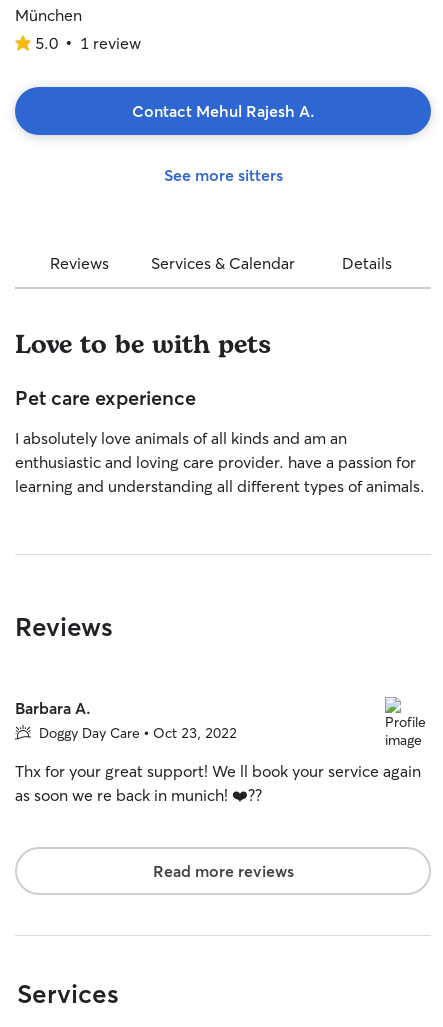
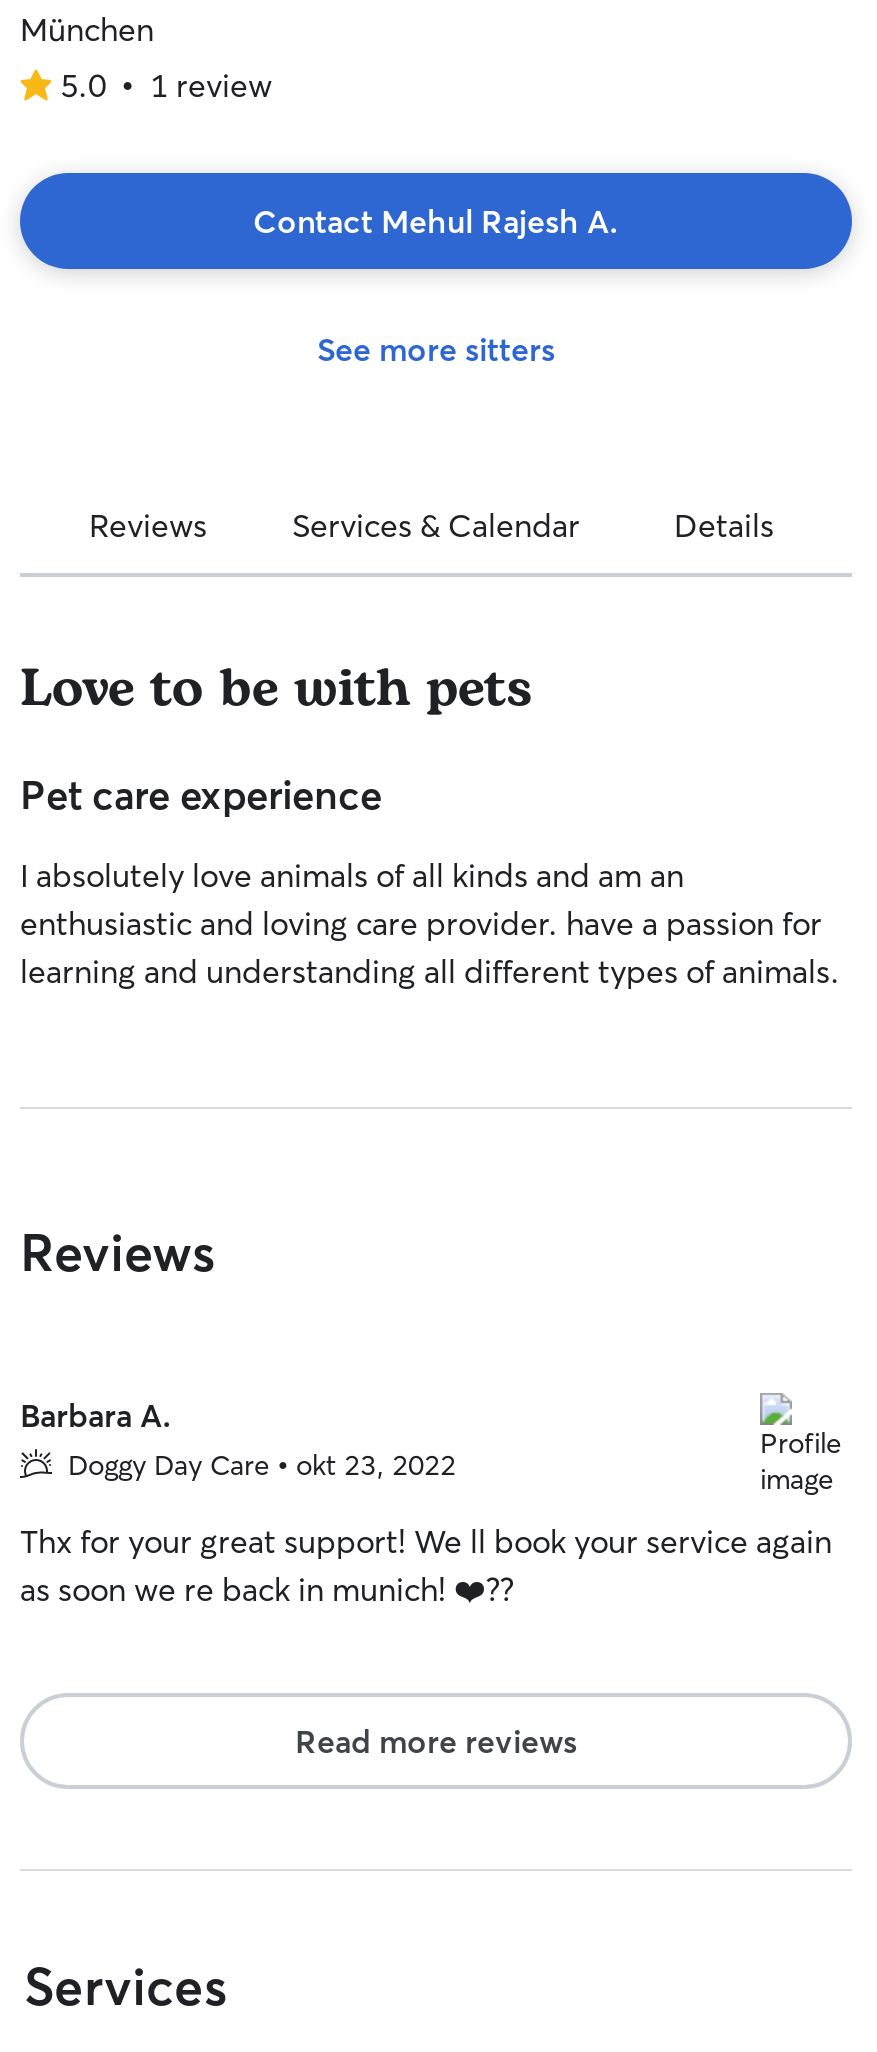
- Doggy Day Care • Oct 23, 2022
+ Doggy Day Care • okt 23, 2022
